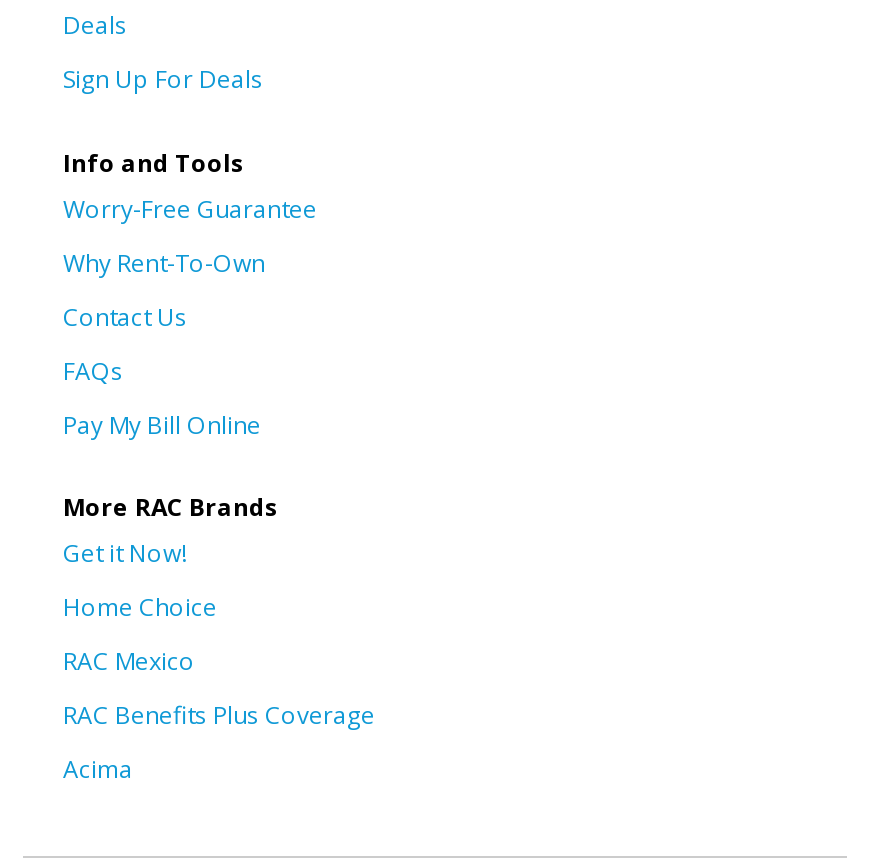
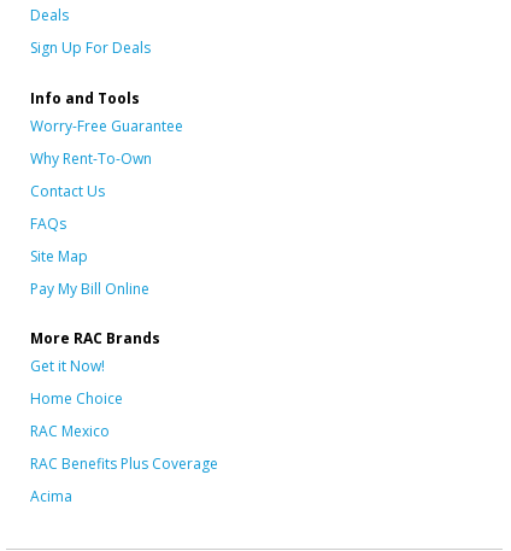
+ Site Map
